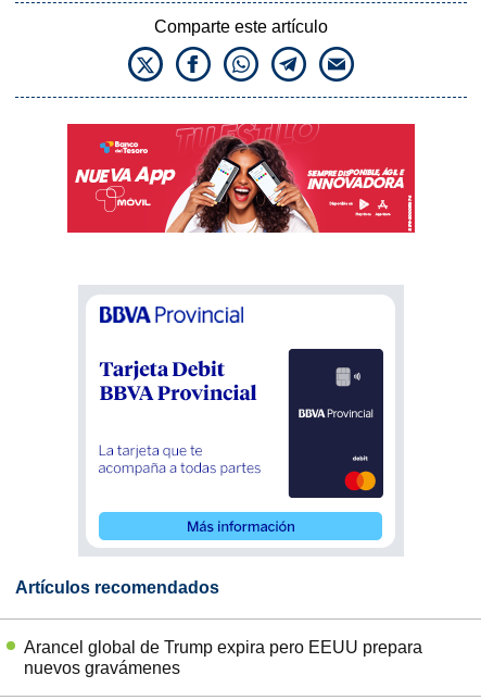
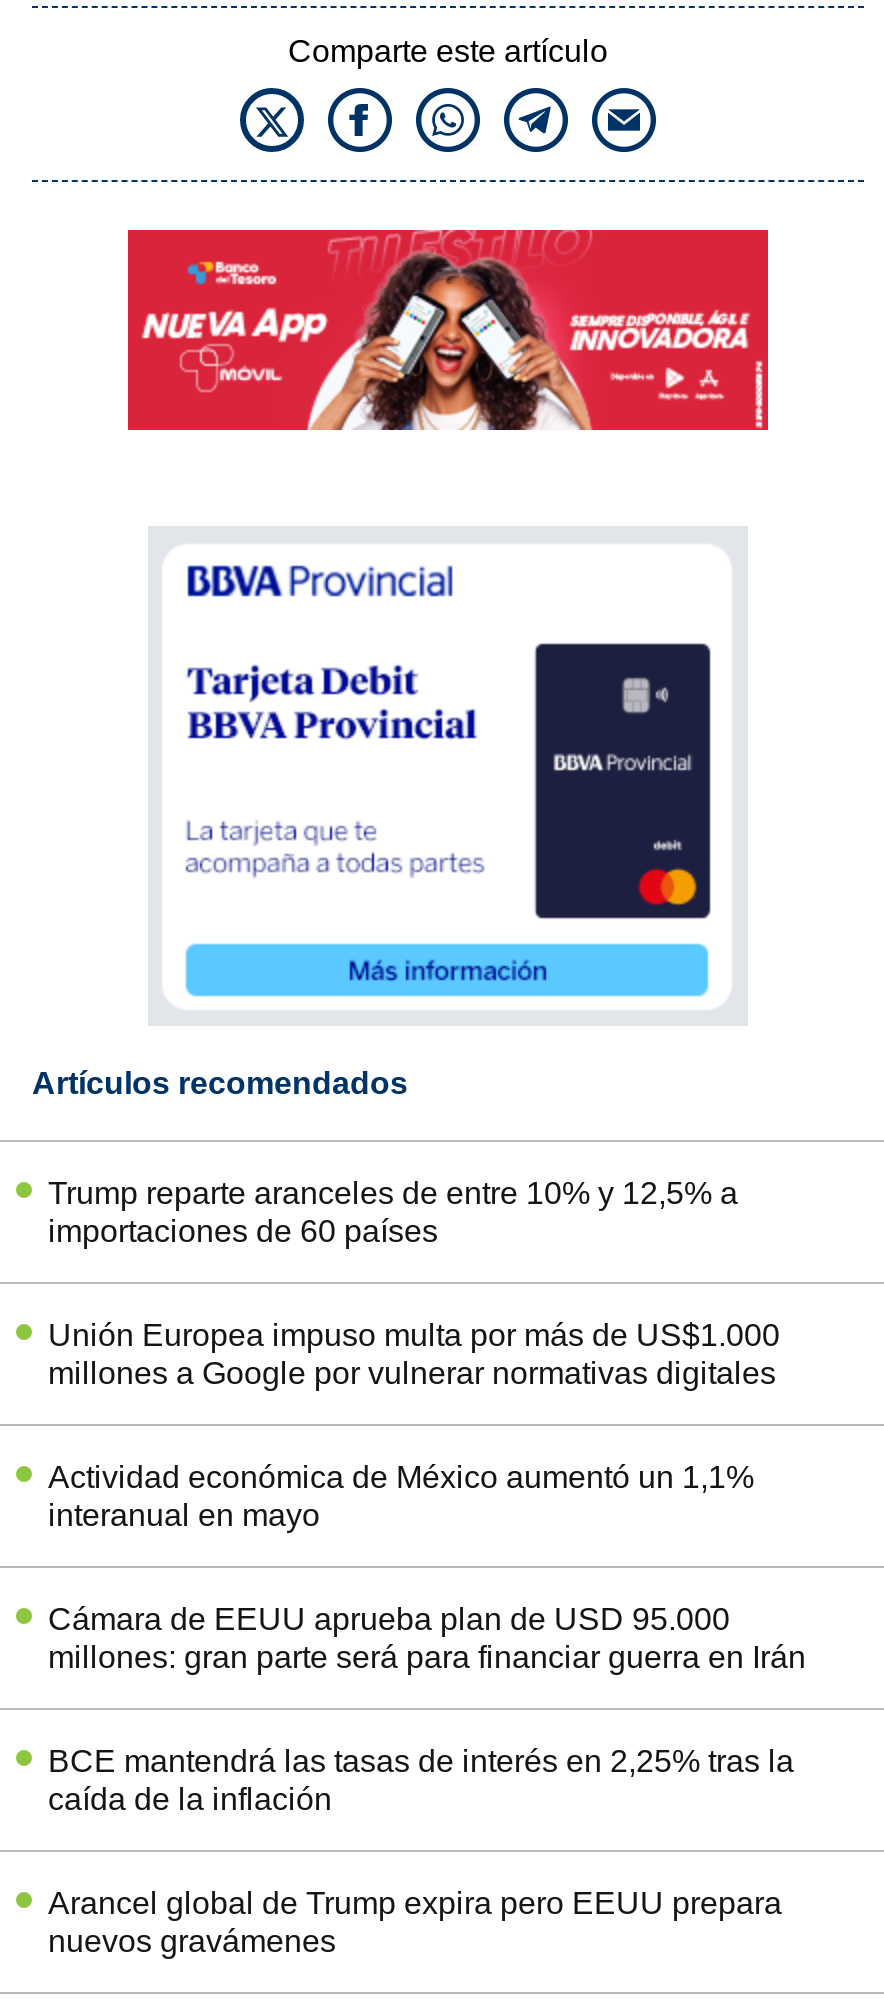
+ Trump reparte aranceles de entre 10% y 12,5% a
+ importaciones de 60 países
+ Unión Europea impuso multa por más de US$1.000
+ millones a Google por vulnerar normativas digitales
+ Actividad económica de México aumentó un 1,1%
+ interanual en mayo
+ Cámara de EEUU aprueba plan de USD 95.000
+ millones: gran parte será para financiar guerra en Irán
+ BCE mantendrá las tasas de interés en 2,25% tras la
+ caída de la inflación
